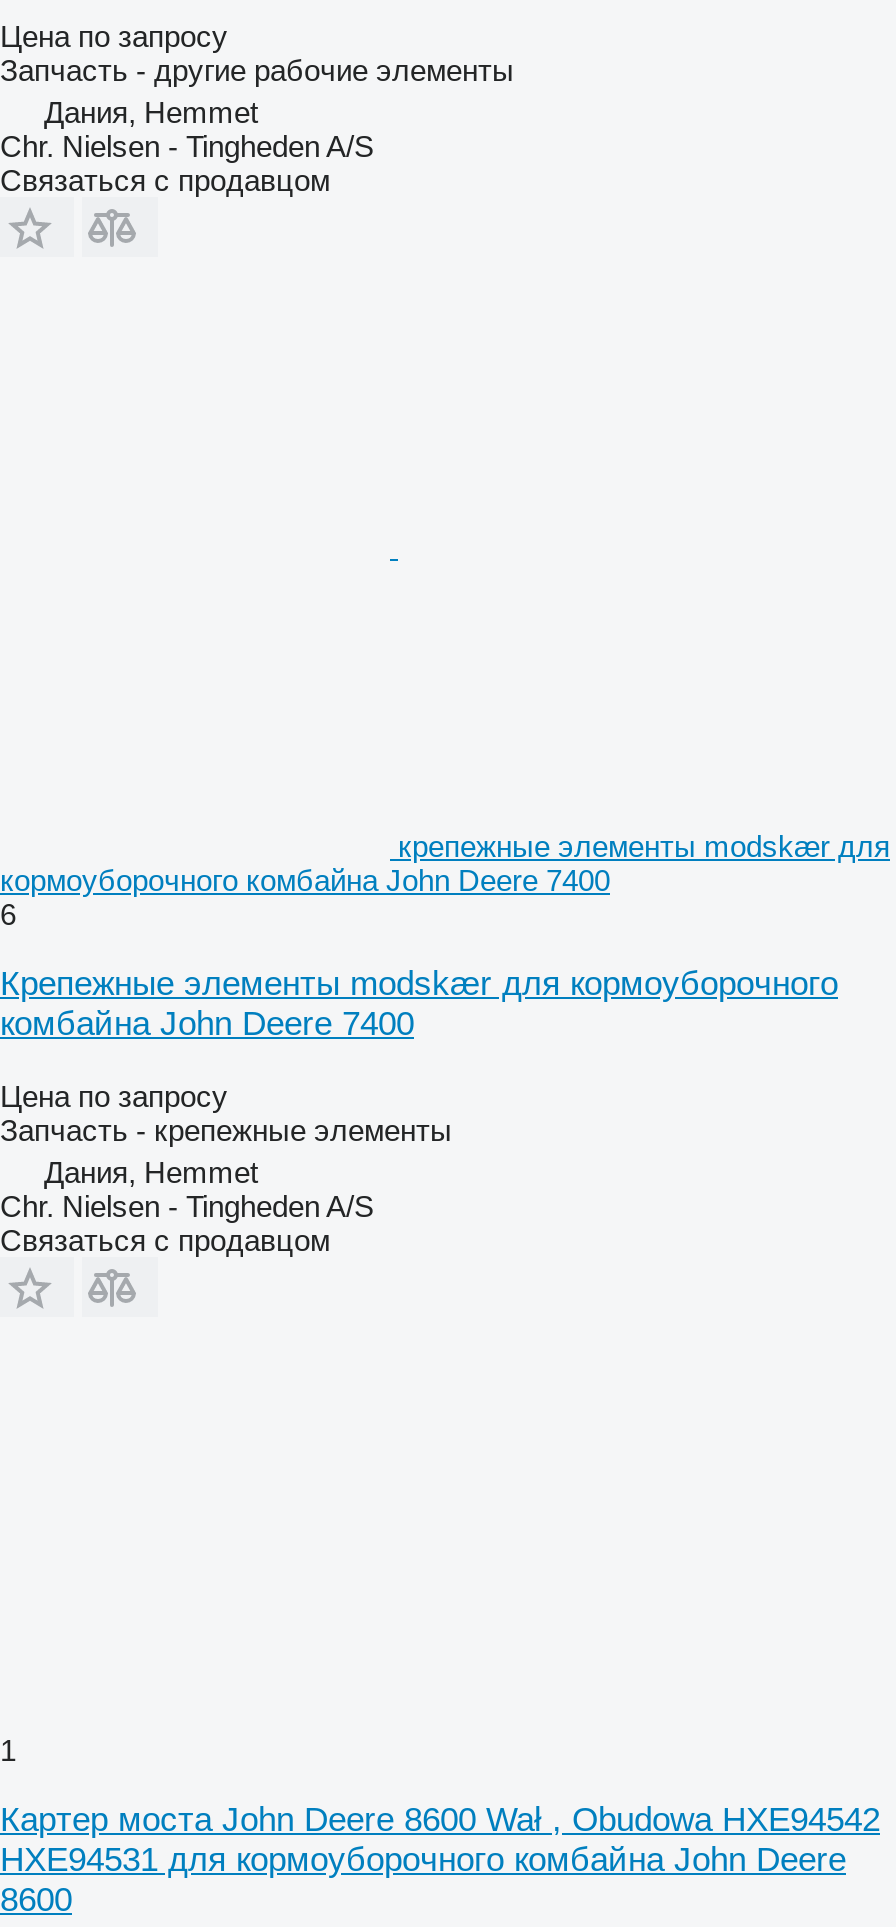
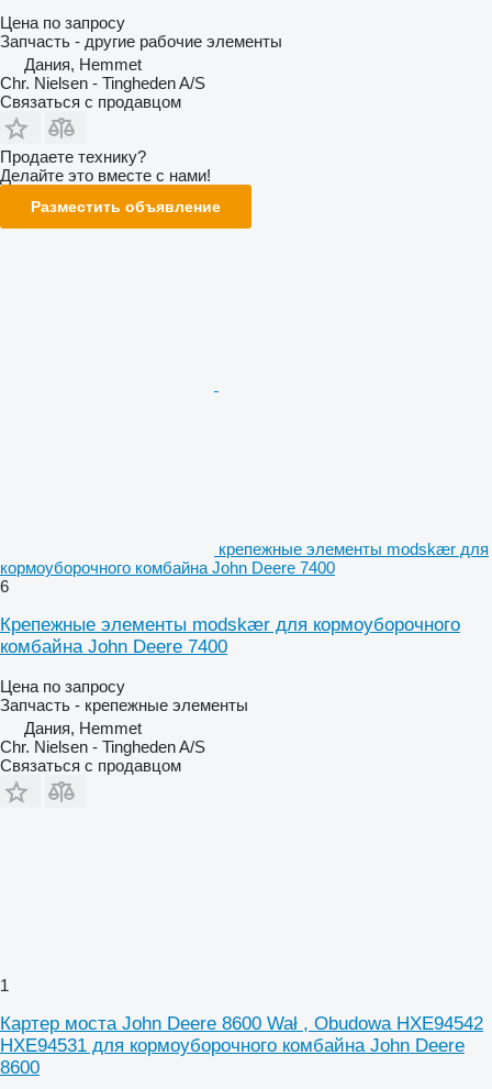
+ Продаете технику?
+ Делайте это вместе с нами!
+ Разместить объявление

moved down: крепежные элементы modskær для | кормоуборочного комбайна John Deere 7400 | 6 | ... | Chr. Nielsen - Tingheden A/S | Связаться с продавцом
